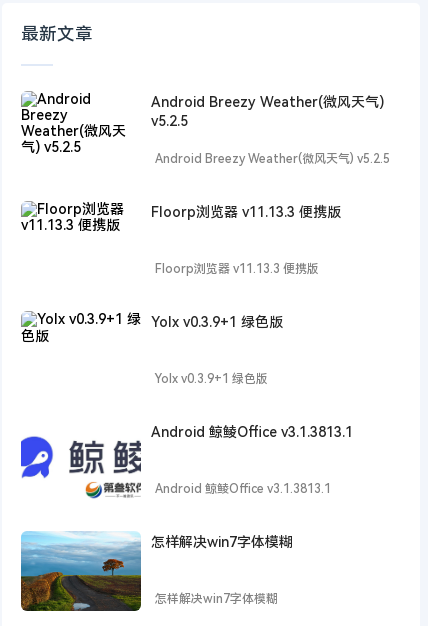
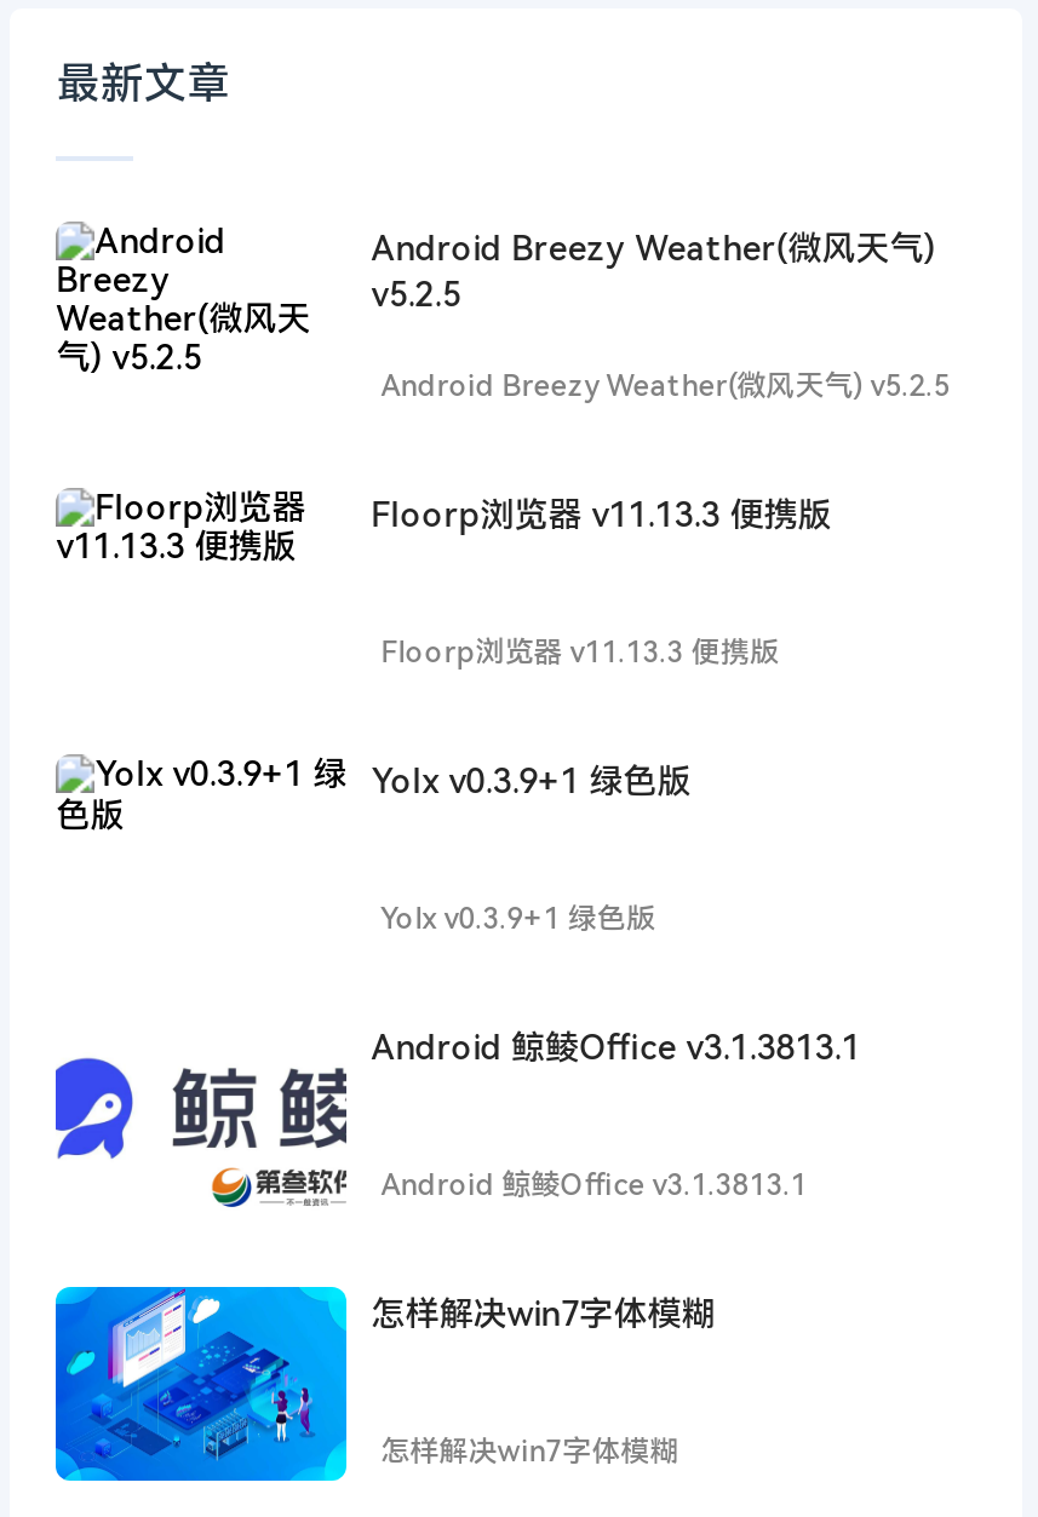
- [image]
+ [image]
